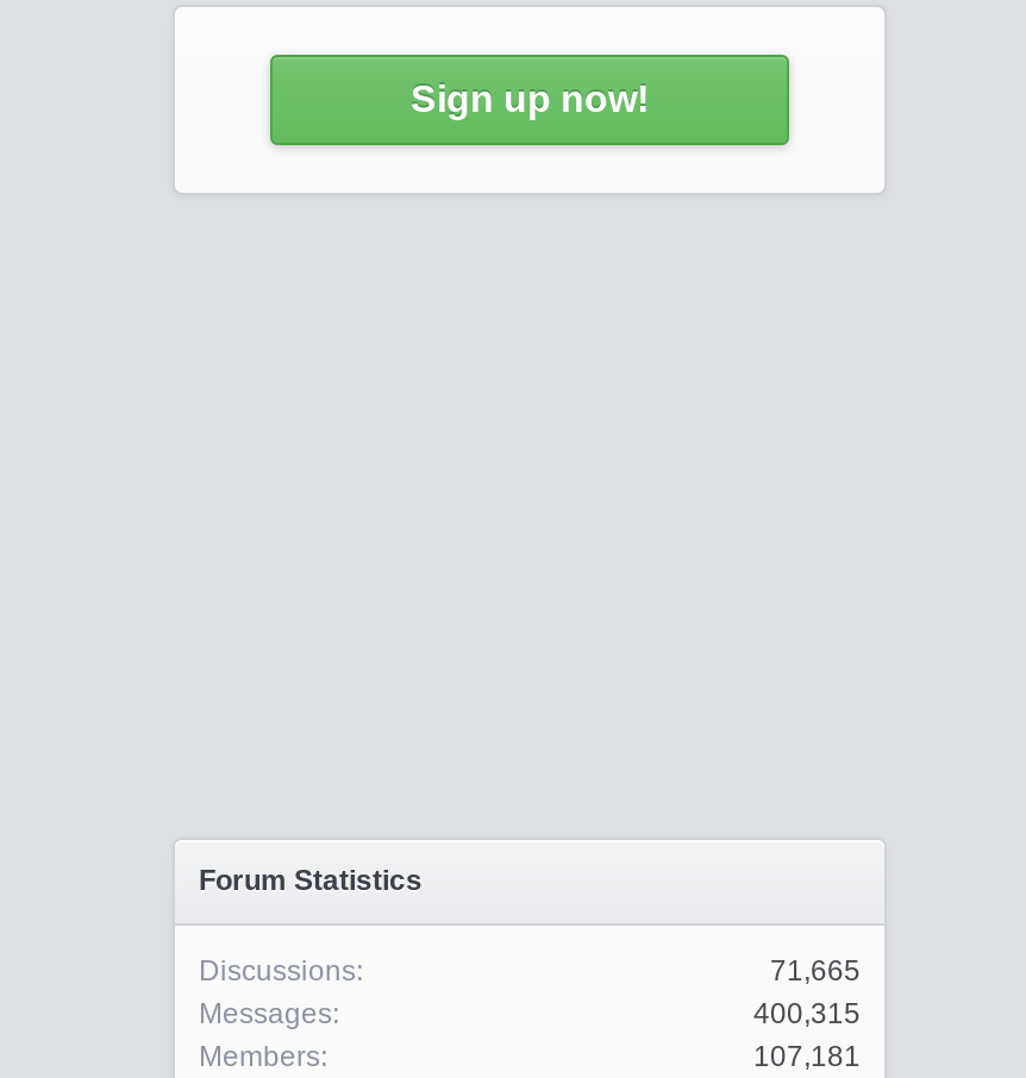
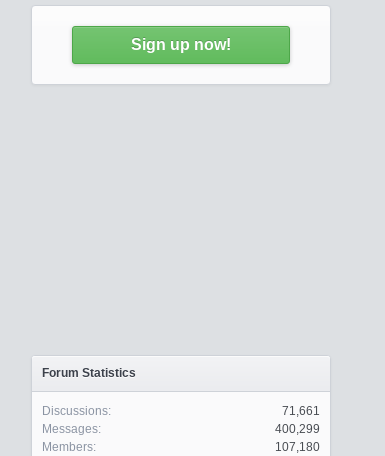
- 71,665
+ 71,661

- 400,315
+ 400,299

- 107,181
+ 107,180
